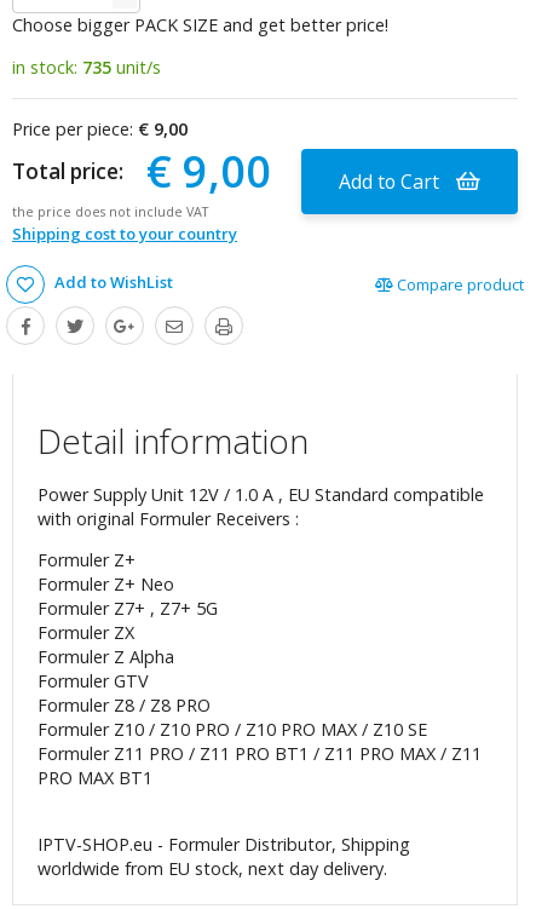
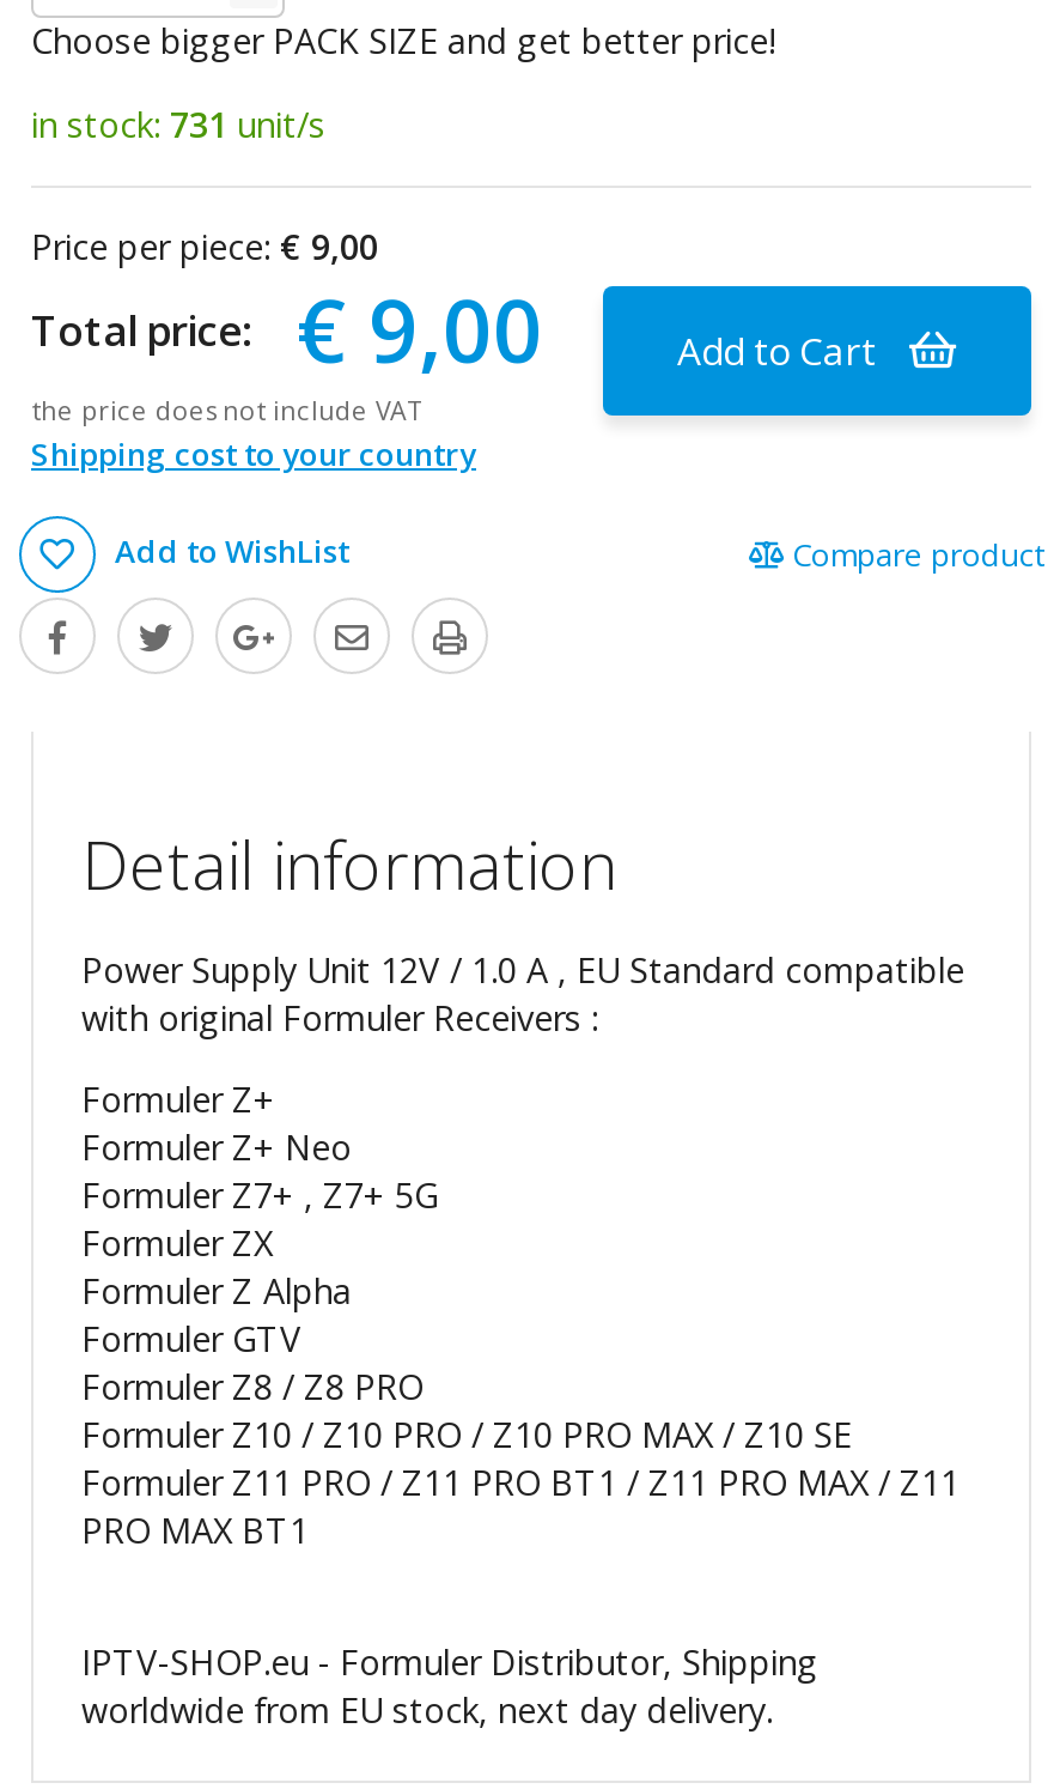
- in stock: 735 unit/s
+ in stock: 731 unit/s
